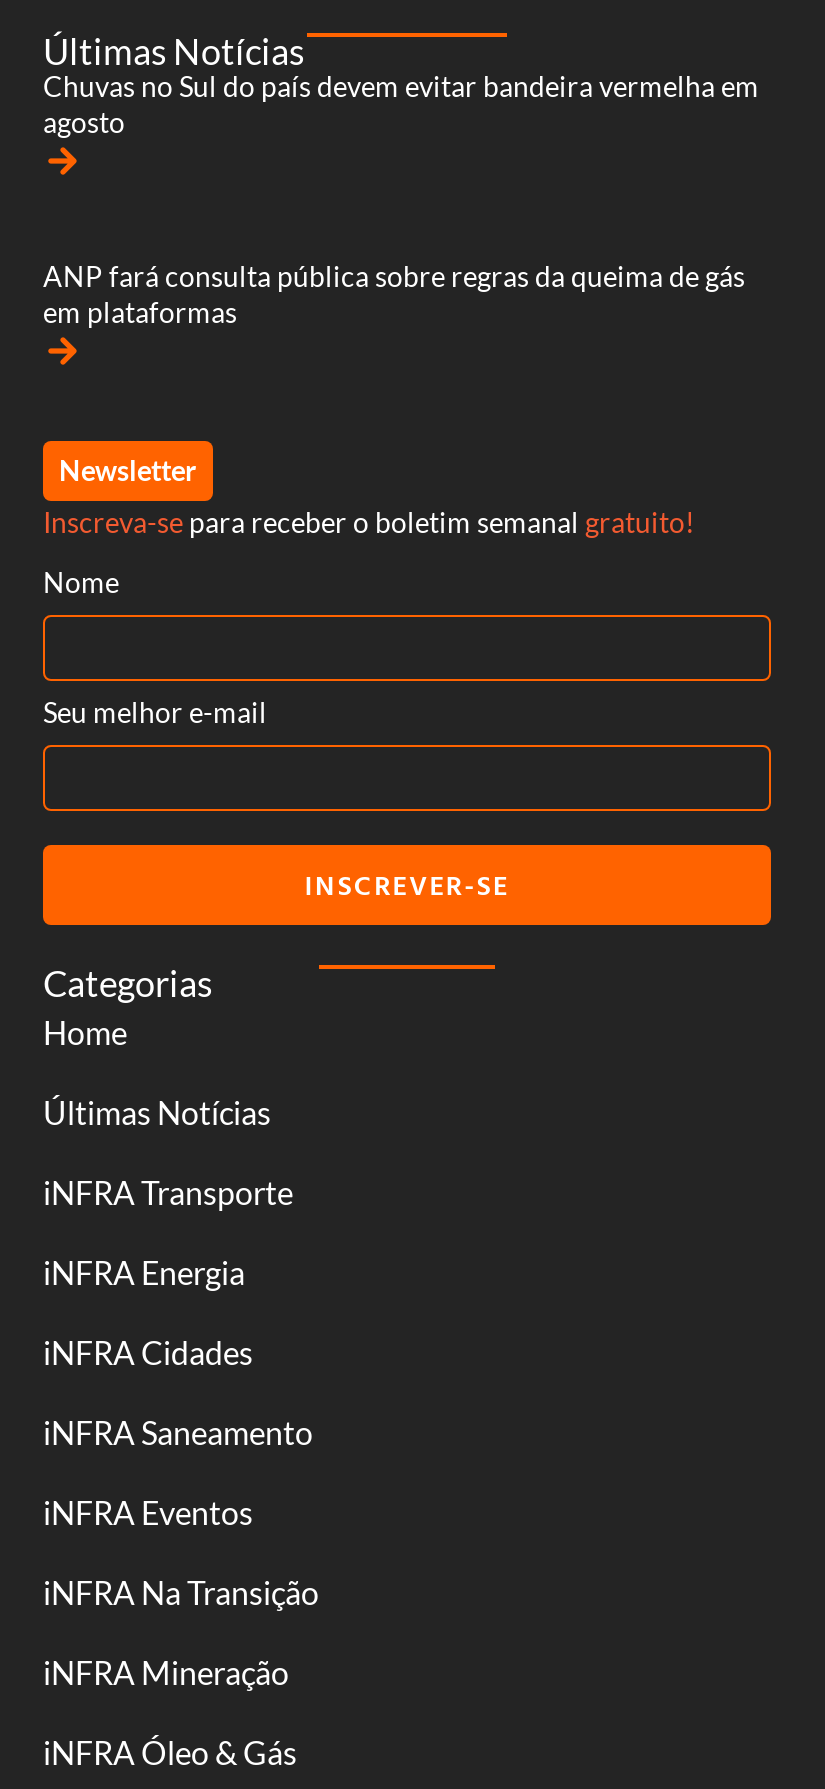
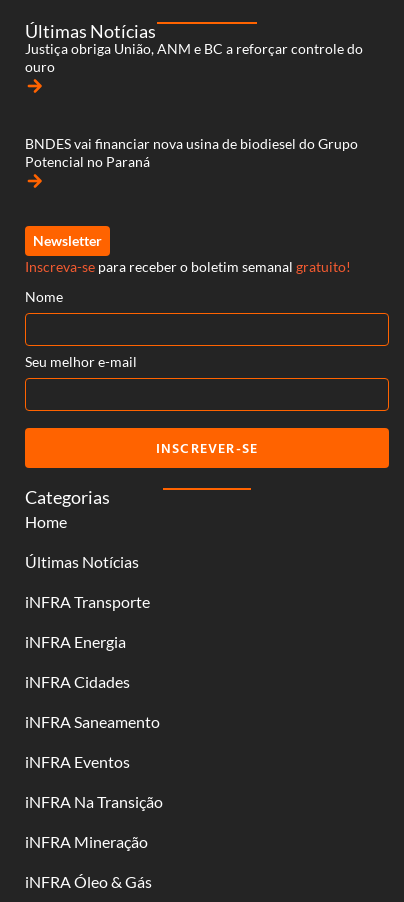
- Chuvas no Sul do país devem evitar bandeira vermelha em
- agosto
+ Justiça obriga União, ANM e BC a reforçar controle do
+ ouro

- ANP fará consulta pública sobre regras da queima de gás
- em plataformas
+ BNDES vai financiar nova usina de biodiesel do Grupo
+ Potencial no Paraná
